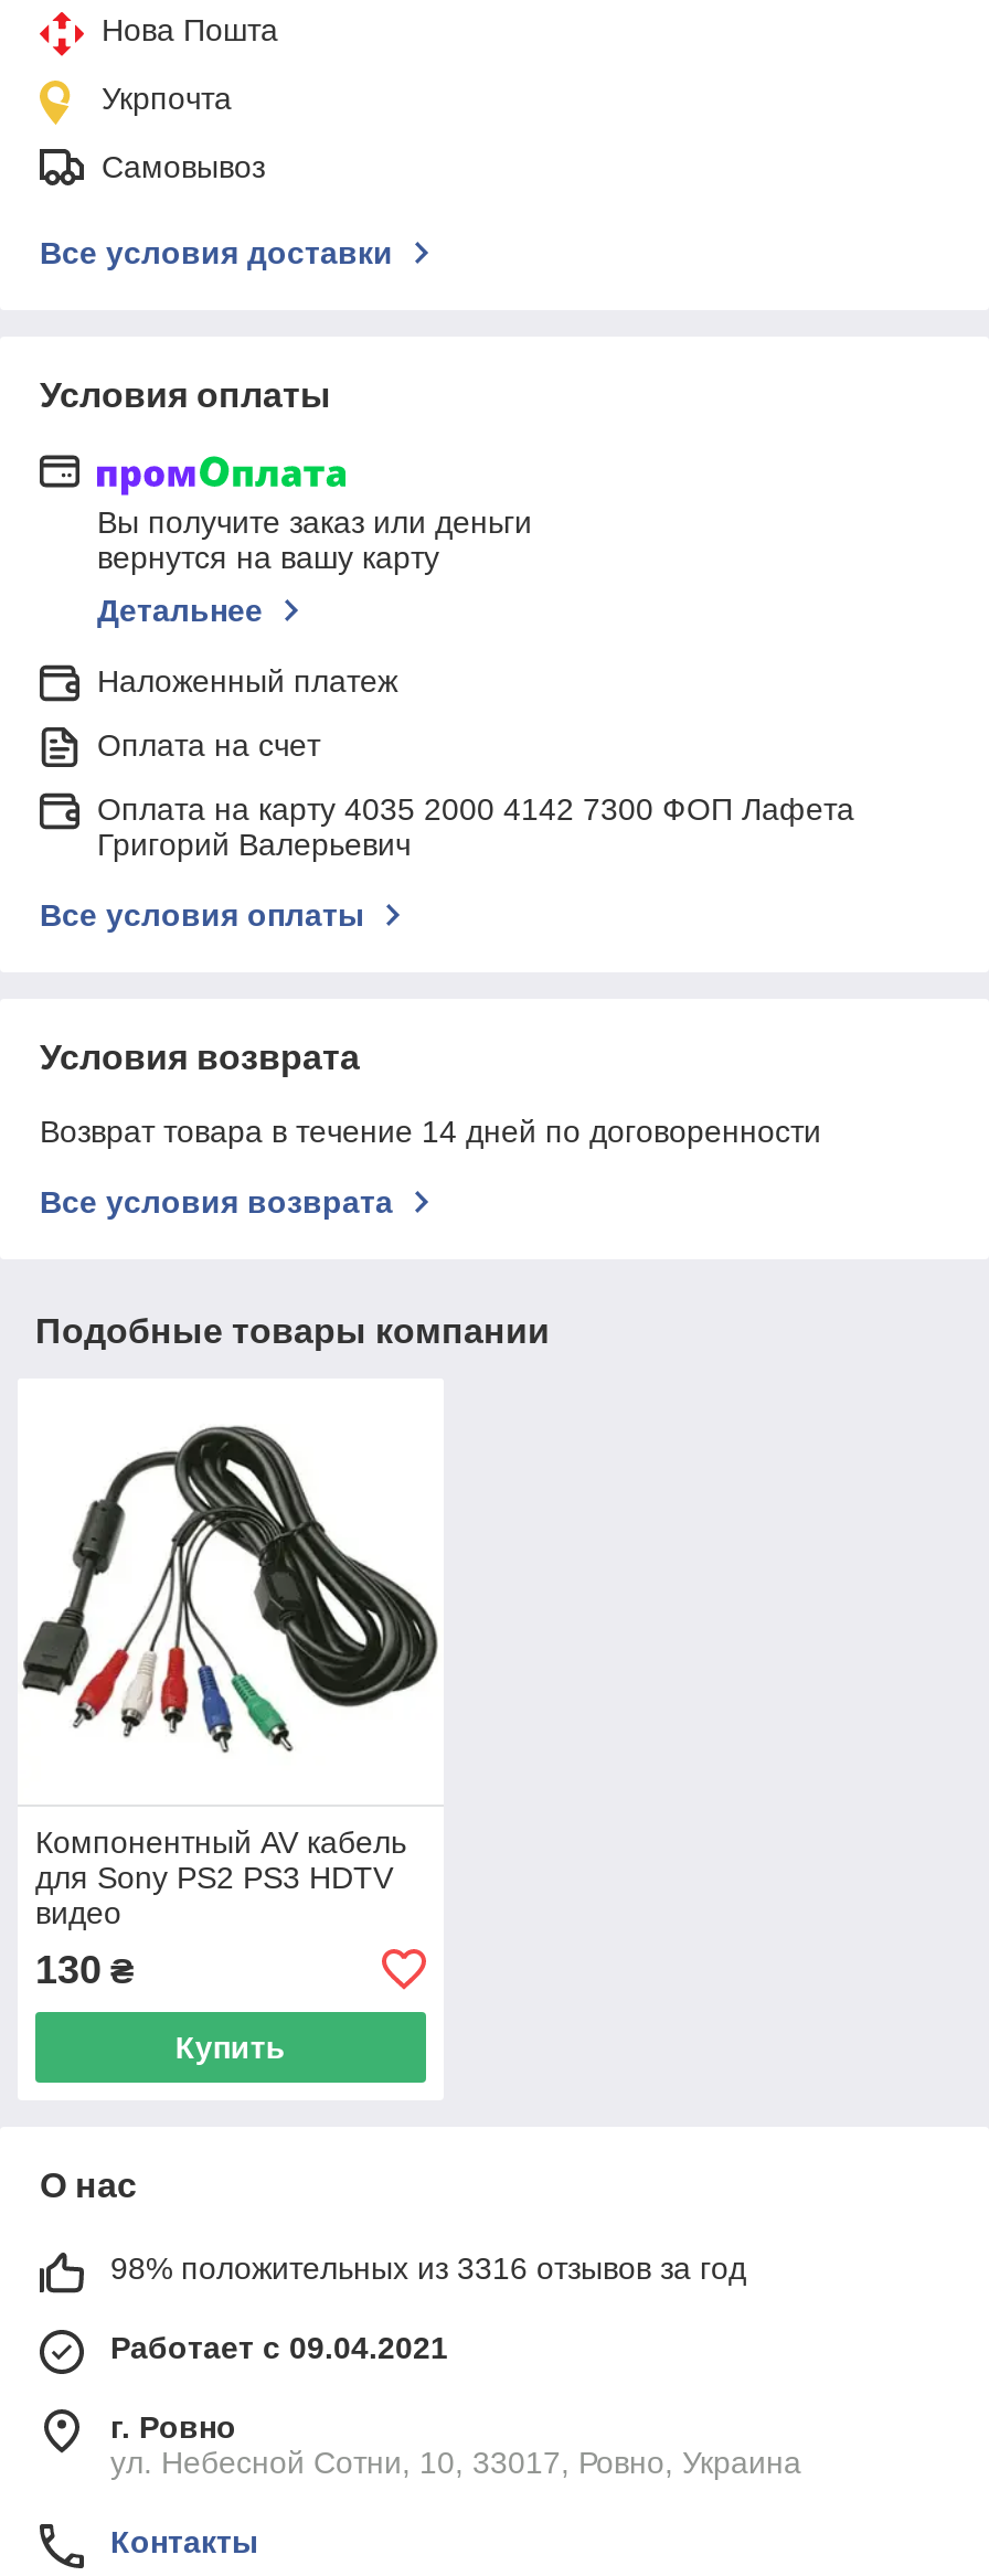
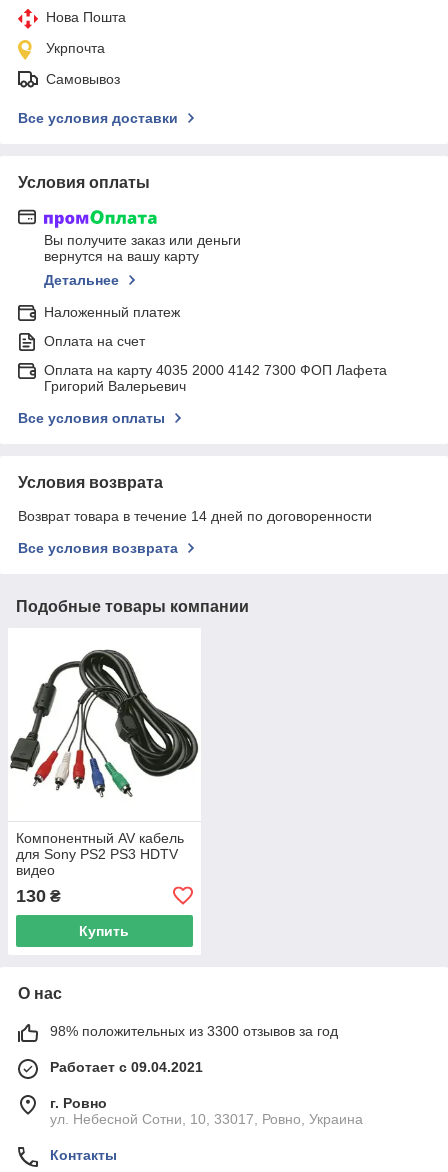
- 98% положительных из 3316 отзывов за год
+ 98% положительных из 3300 отзывов за год
